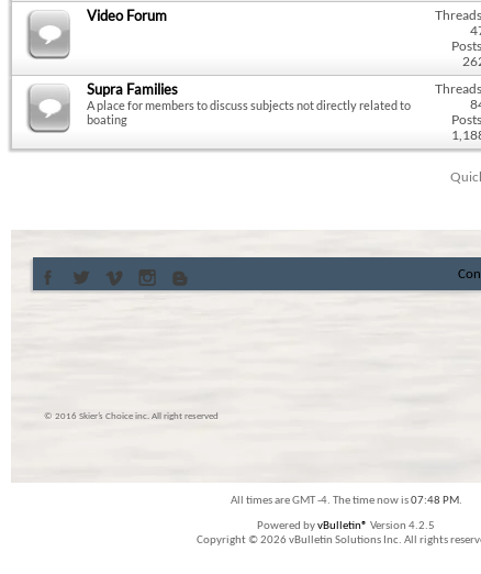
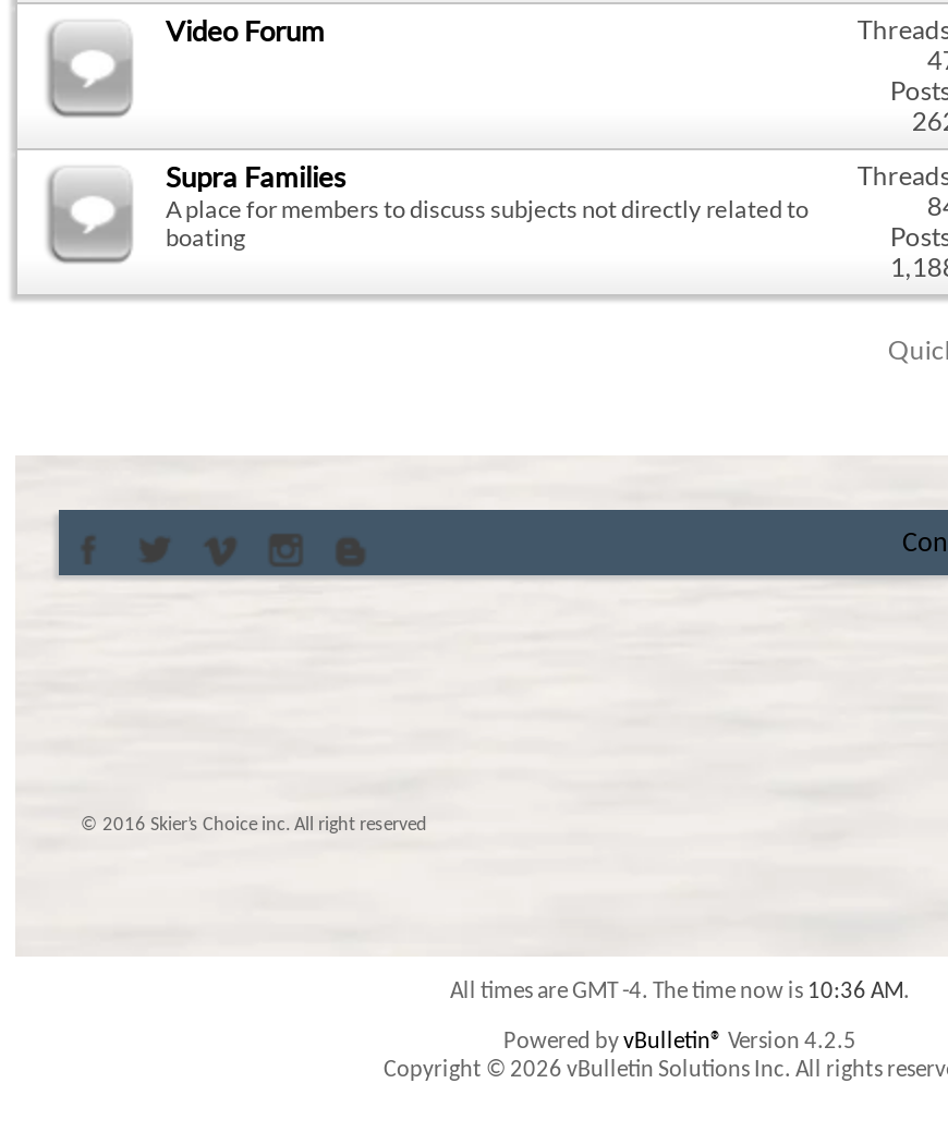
- All times are GMT -4. The time now is 07:48 PM.
+ All times are GMT -4. The time now is 10:36 AM.
